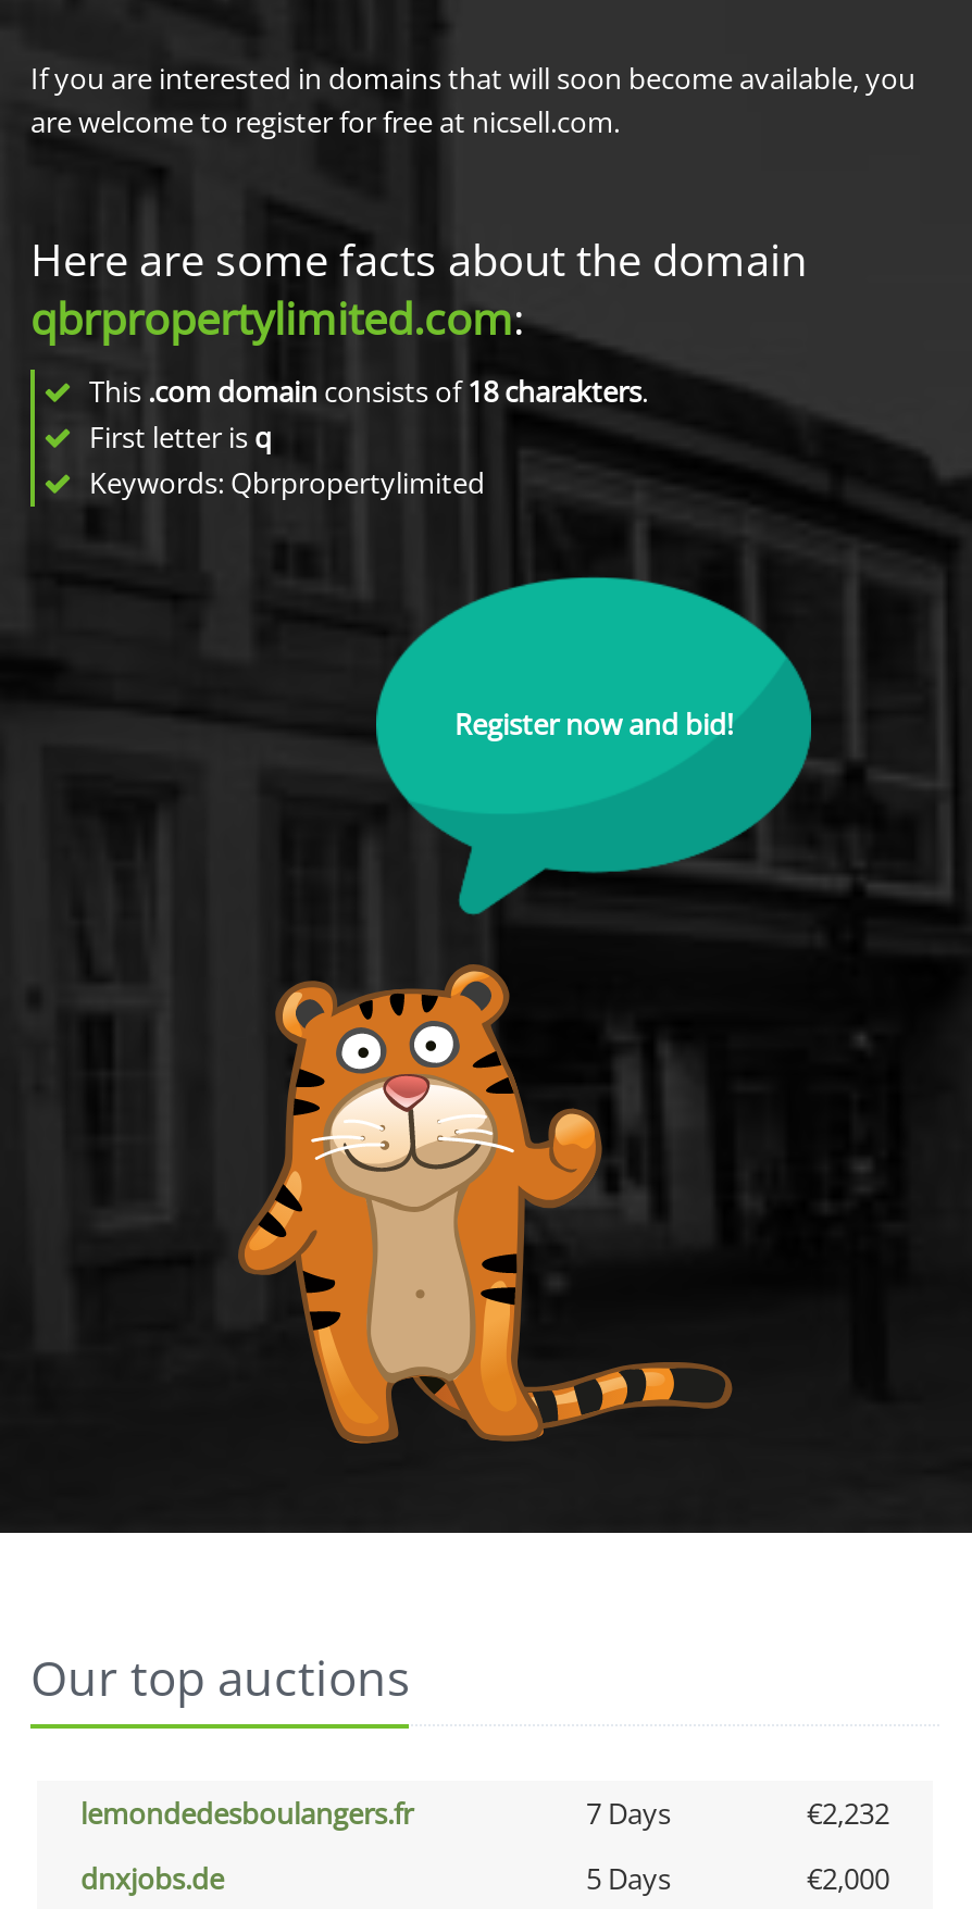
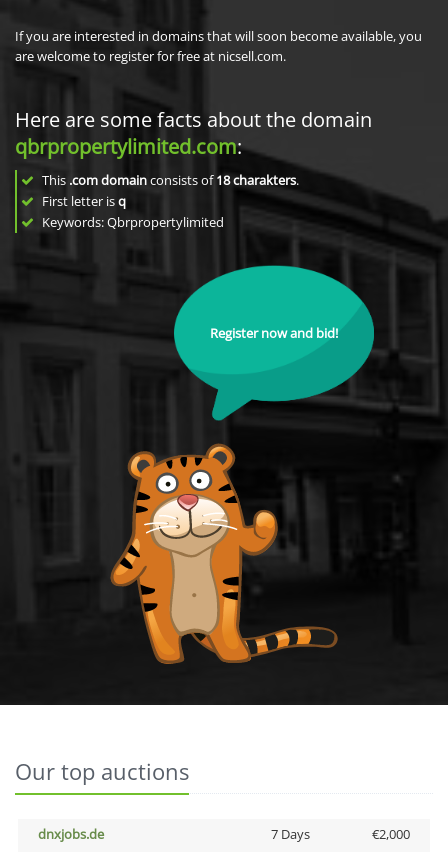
- lemondedesboulangers.fr
- 7 Days
- €2,232

- 5 Days
+ 7 Days
